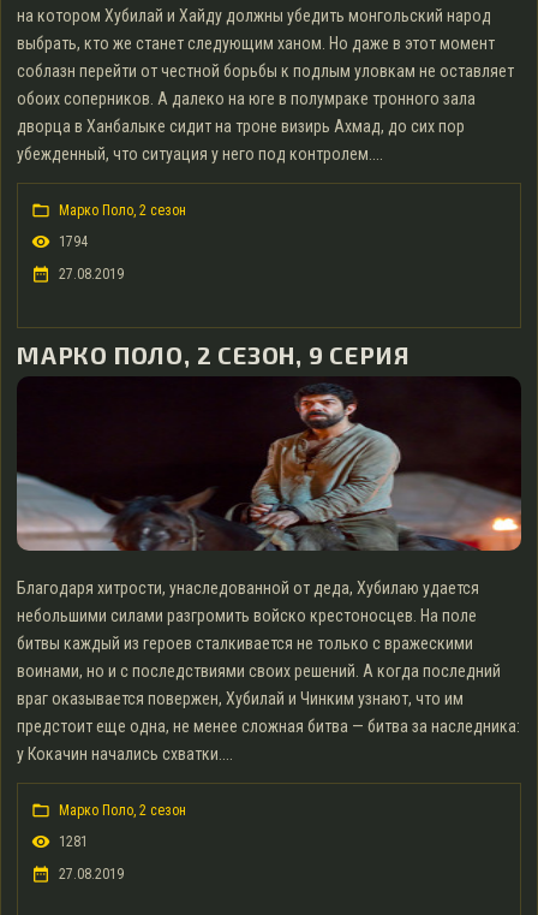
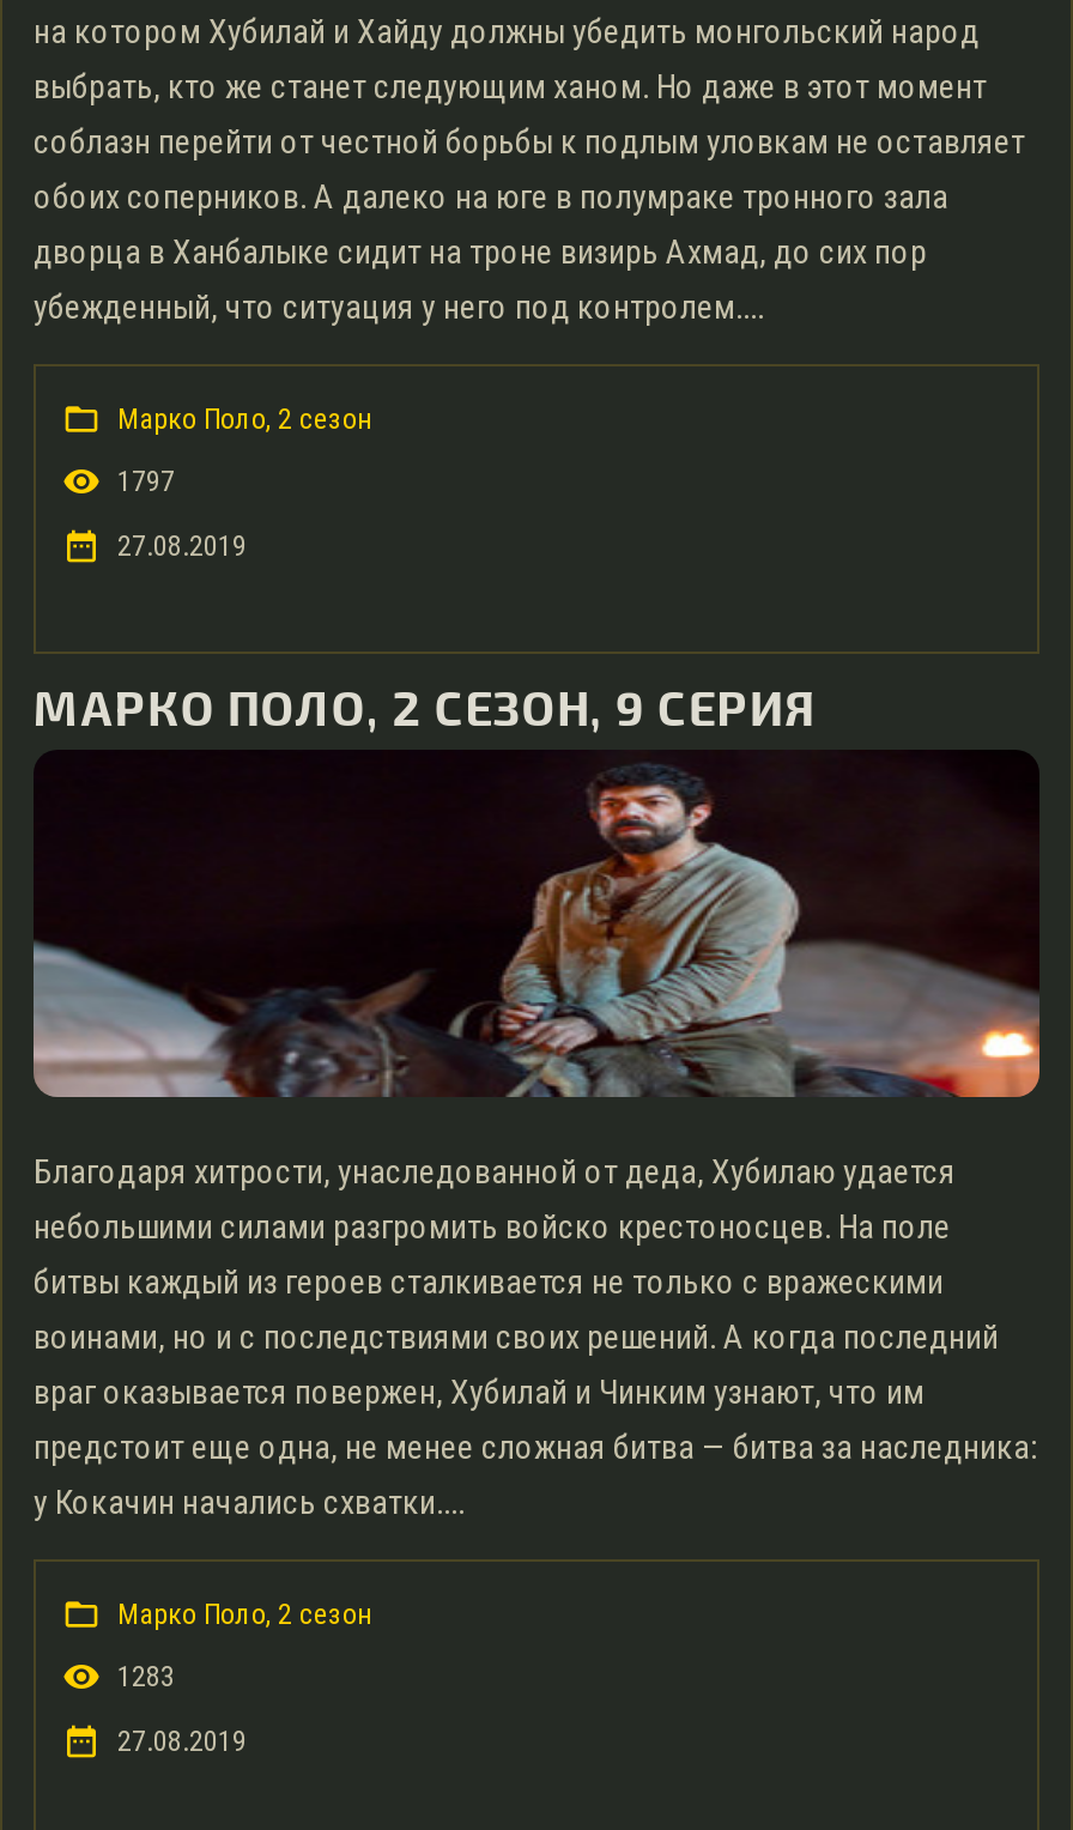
- 1794
+ 1797

- 1281
+ 1283
